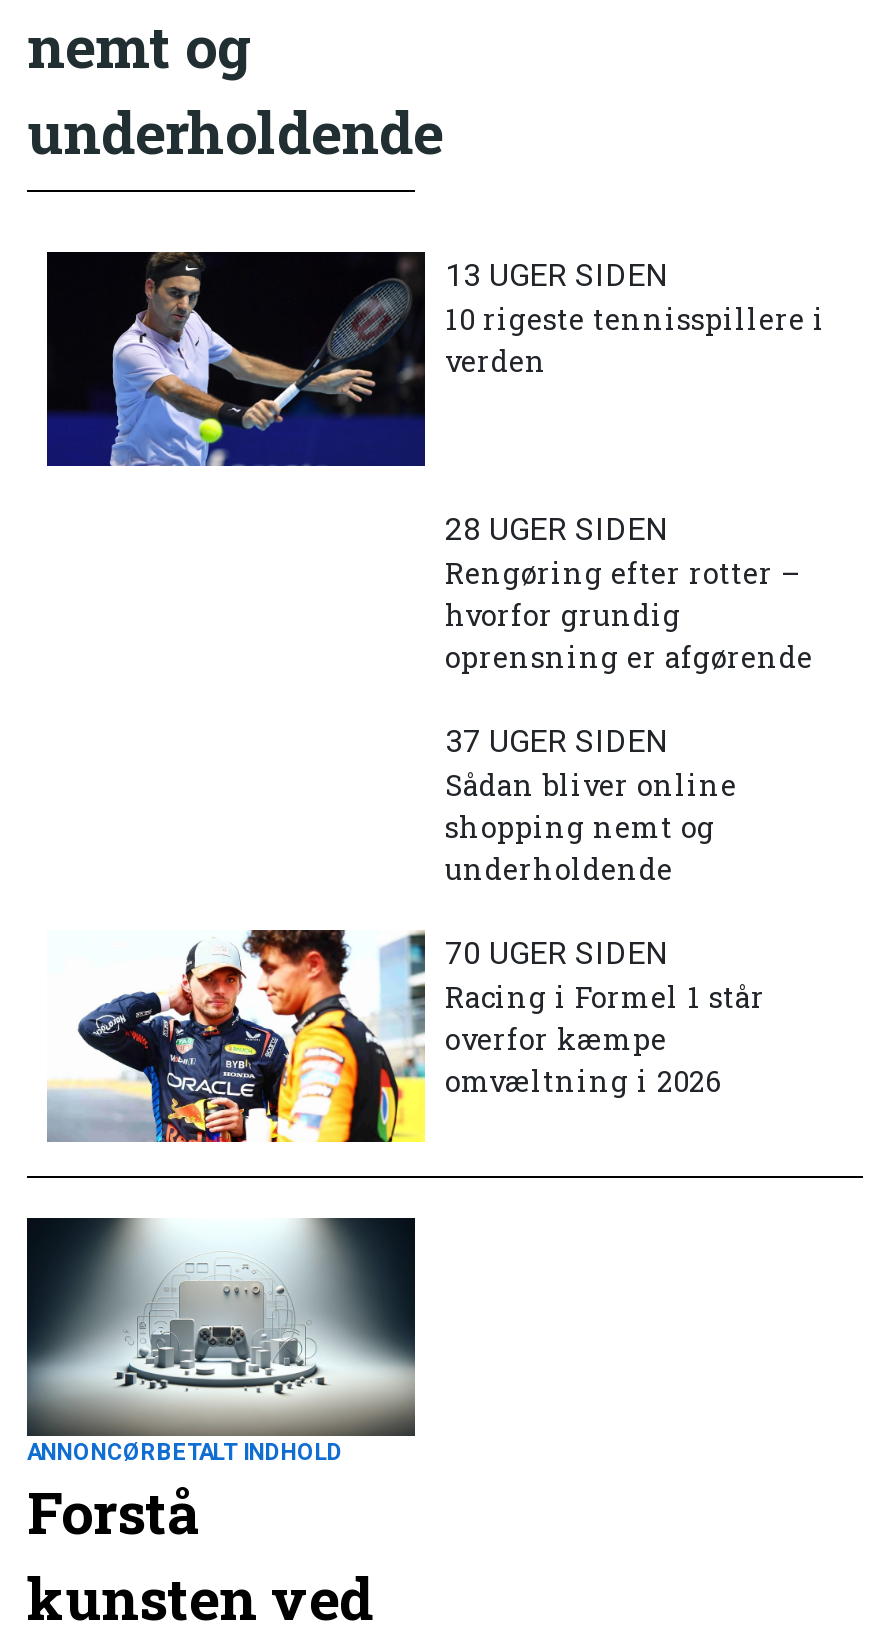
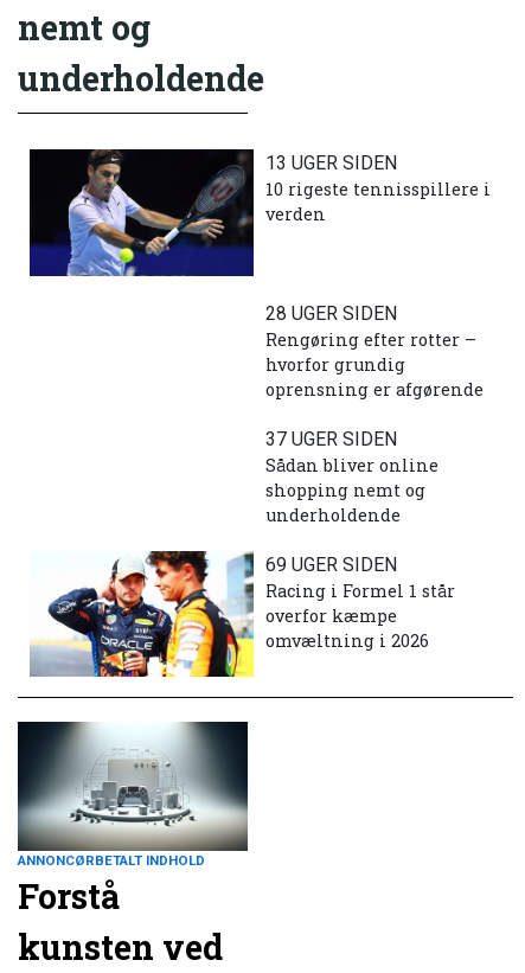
- 70 UGER SIDEN
+ 69 UGER SIDEN
